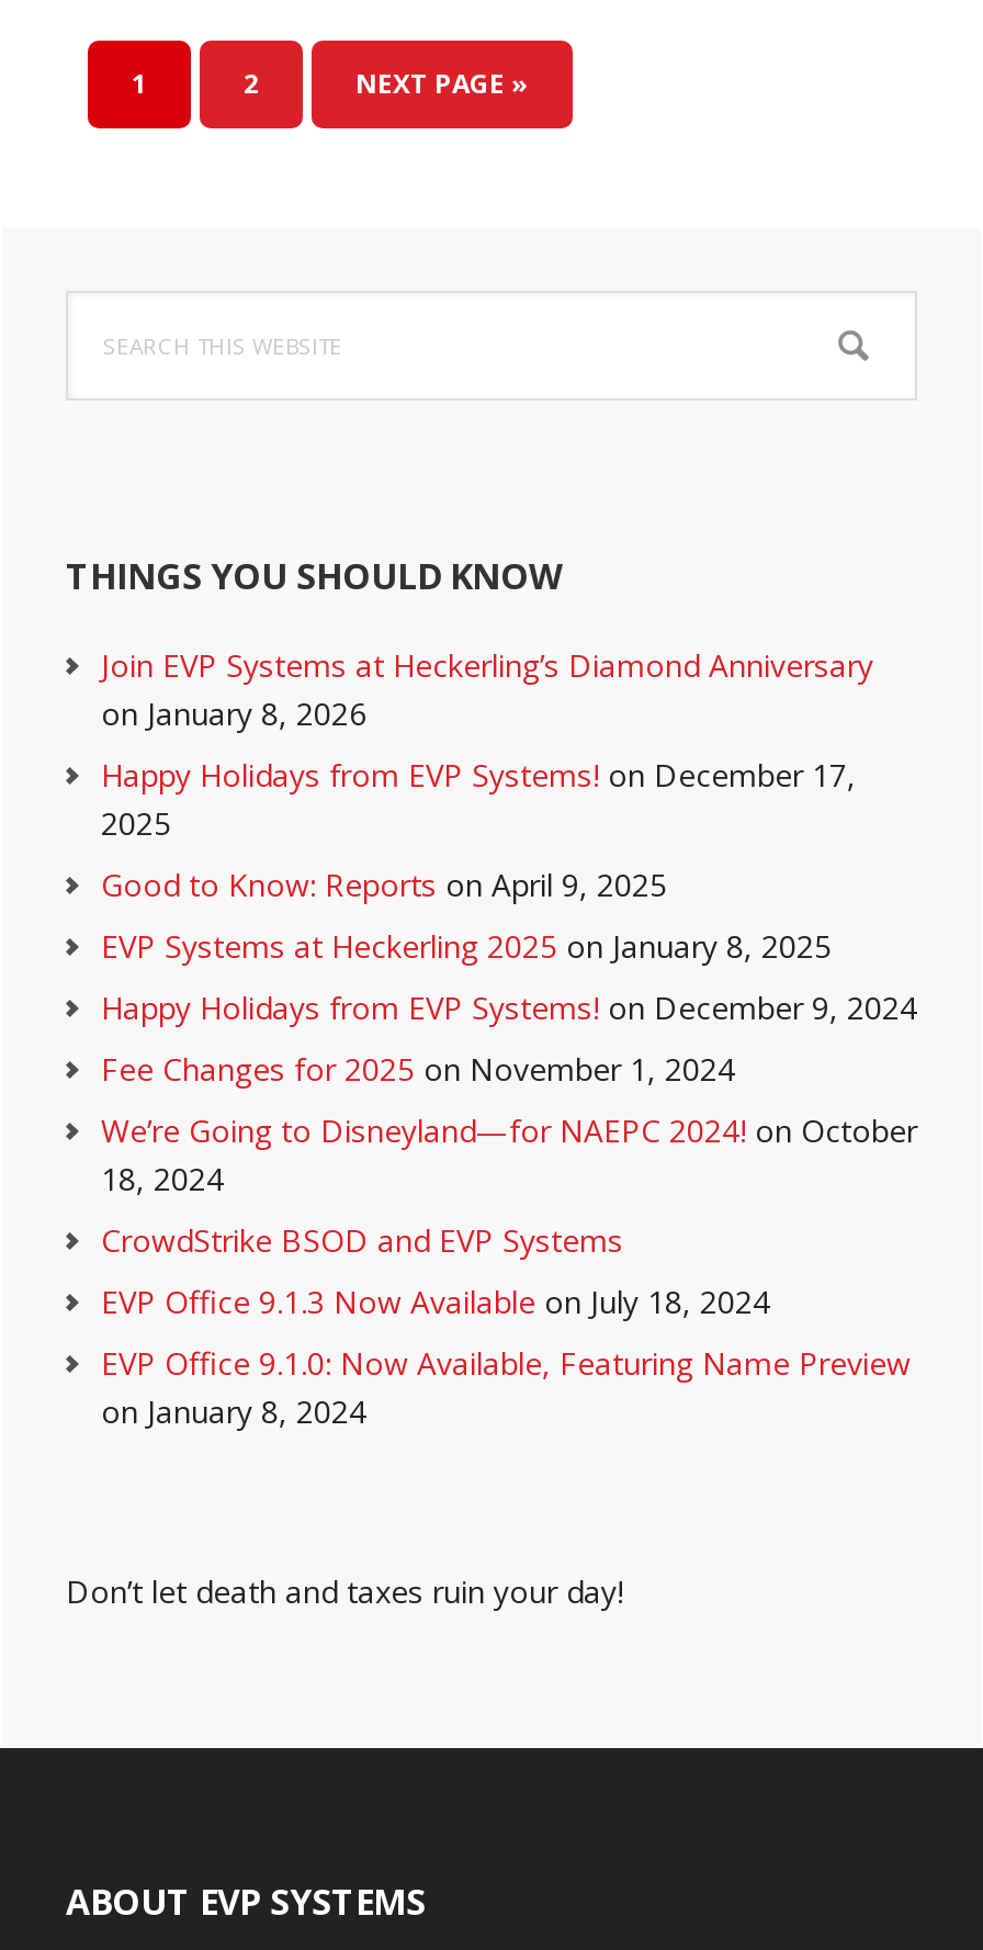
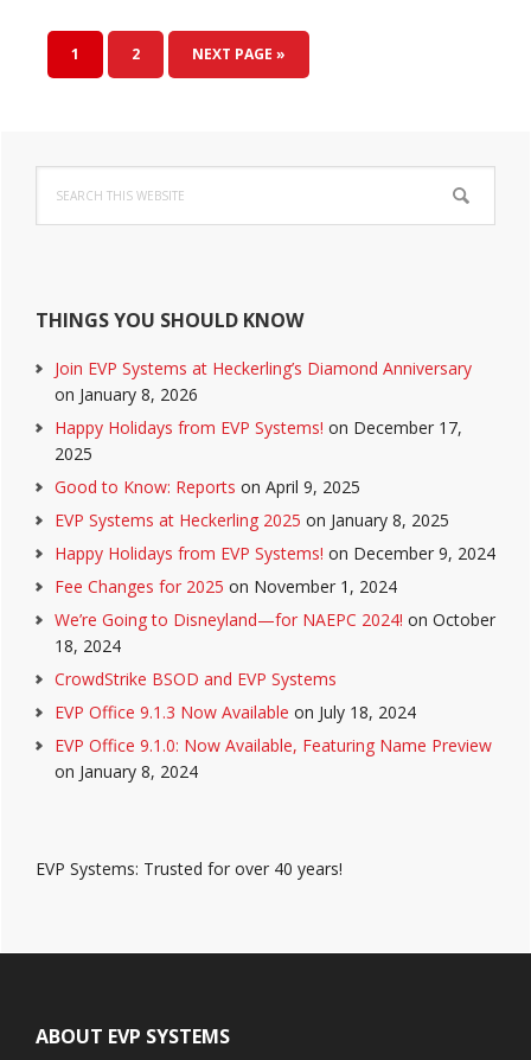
- Don’t let death and taxes ruin your day!
+ EVP Systems: Trusted for over 40 years!
